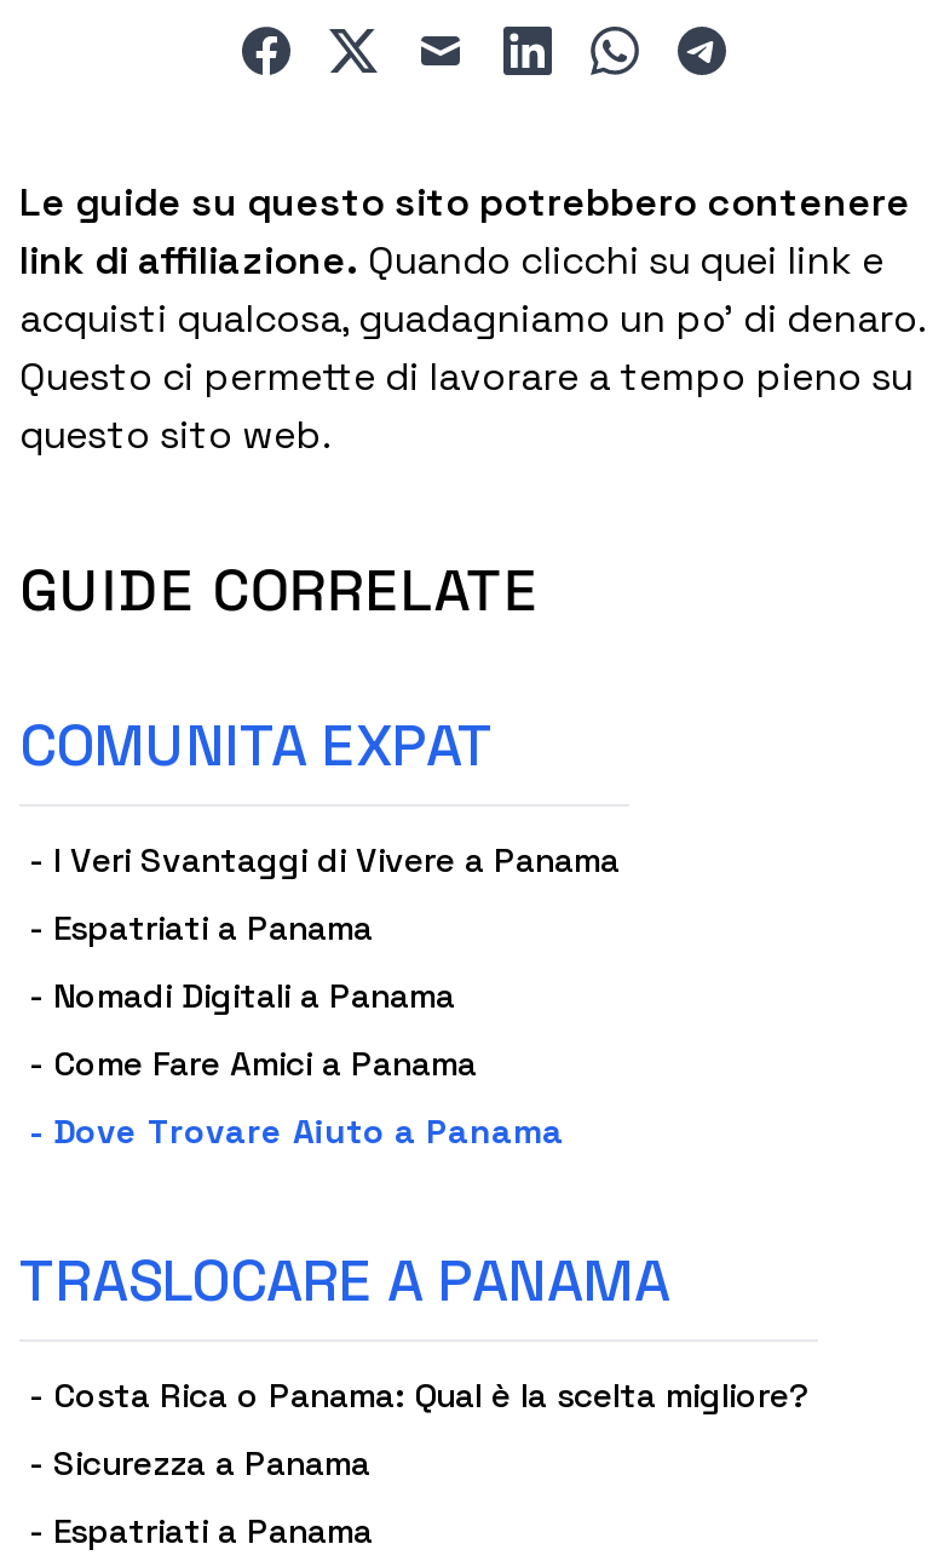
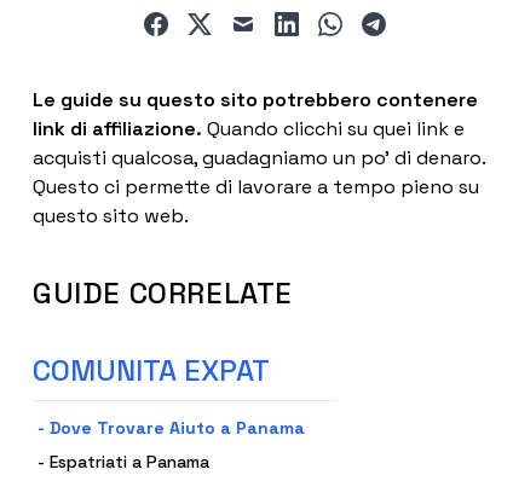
- - I Veri Svantaggi di Vivere a Panama
- - Espatriati a Panama
- - Nomadi Digitali a Panama
- - Come Fare Amici a Panama

- TRASLOCARE A PANAMA
- - Costa Rica o Panama: Qual è la scelta migliore?
- - Sicurezza a Panama
